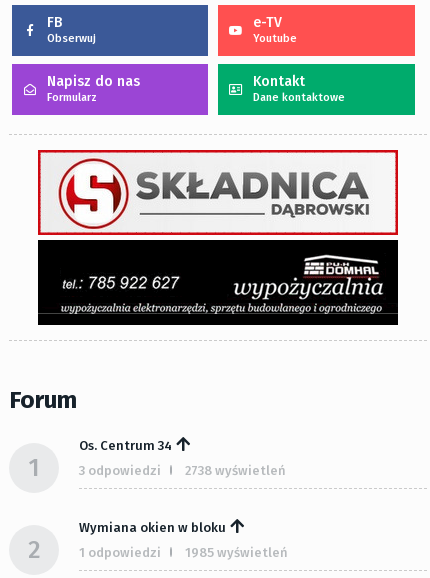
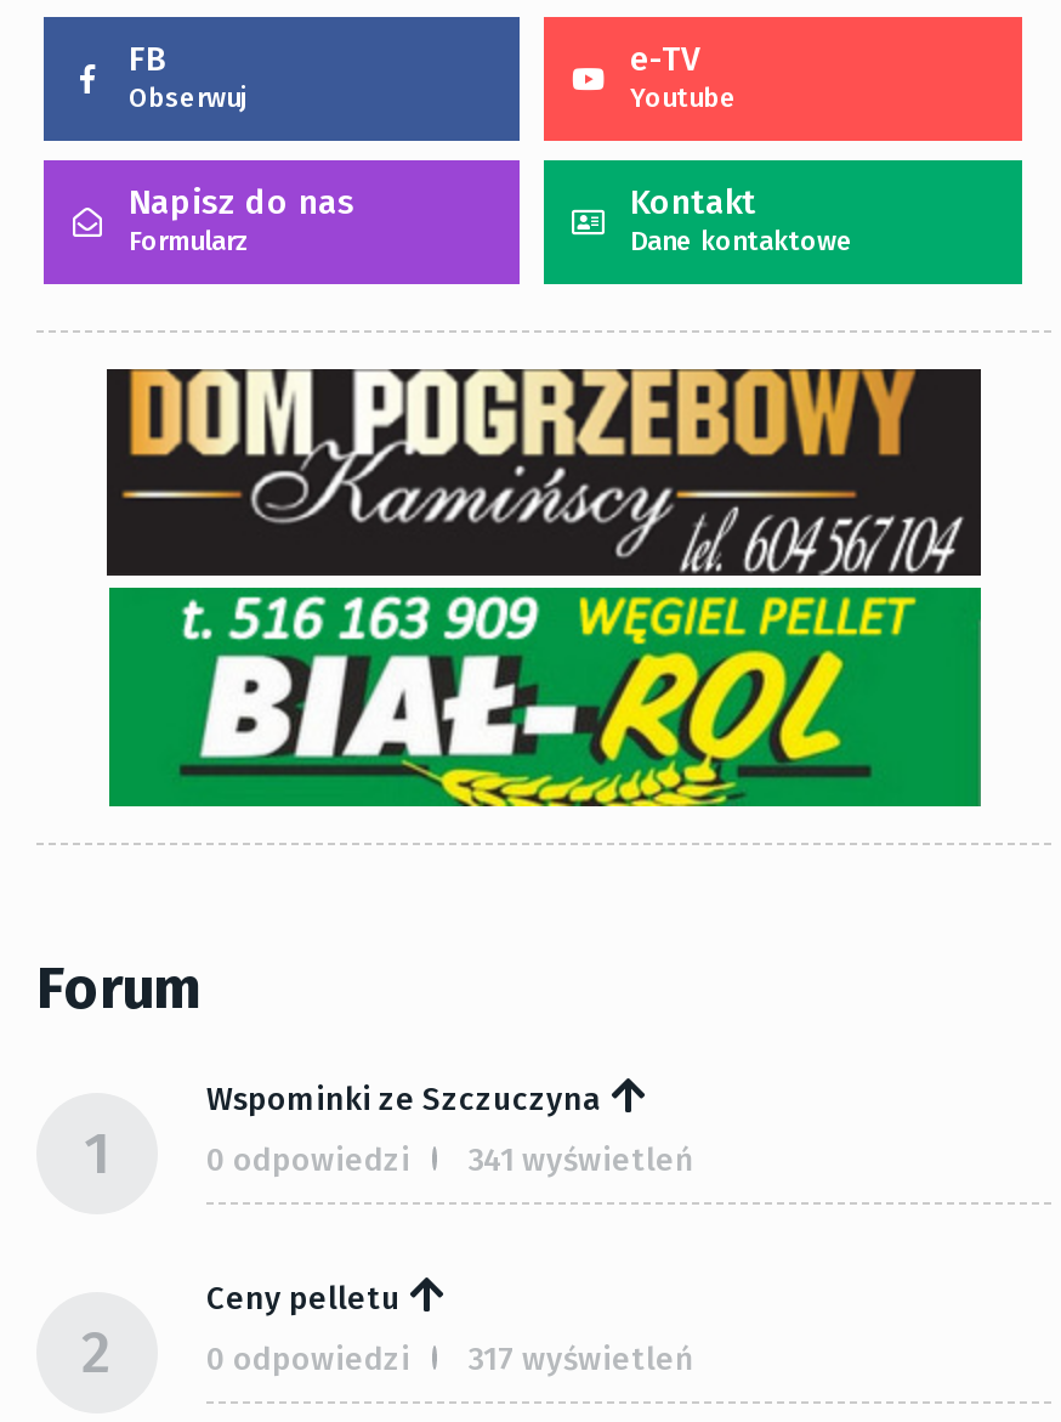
- [image]
+ [image]

- Os. Centrum 34
+ Wspominki ze Szczuczyna

- 3 odpowiedzi
- 2738 wyświetleń
+ 0 odpowiedzi
+ 341 wyświetleń

- Wymiana okien w bloku
+ Ceny pelletu

- 1 odpowiedzi
- 1985 wyświetleń
+ 0 odpowiedzi
+ 317 wyświetleń
